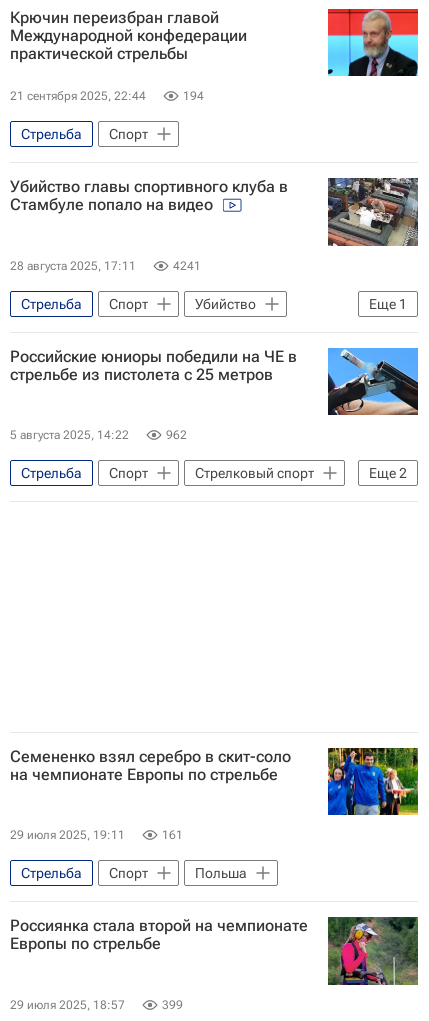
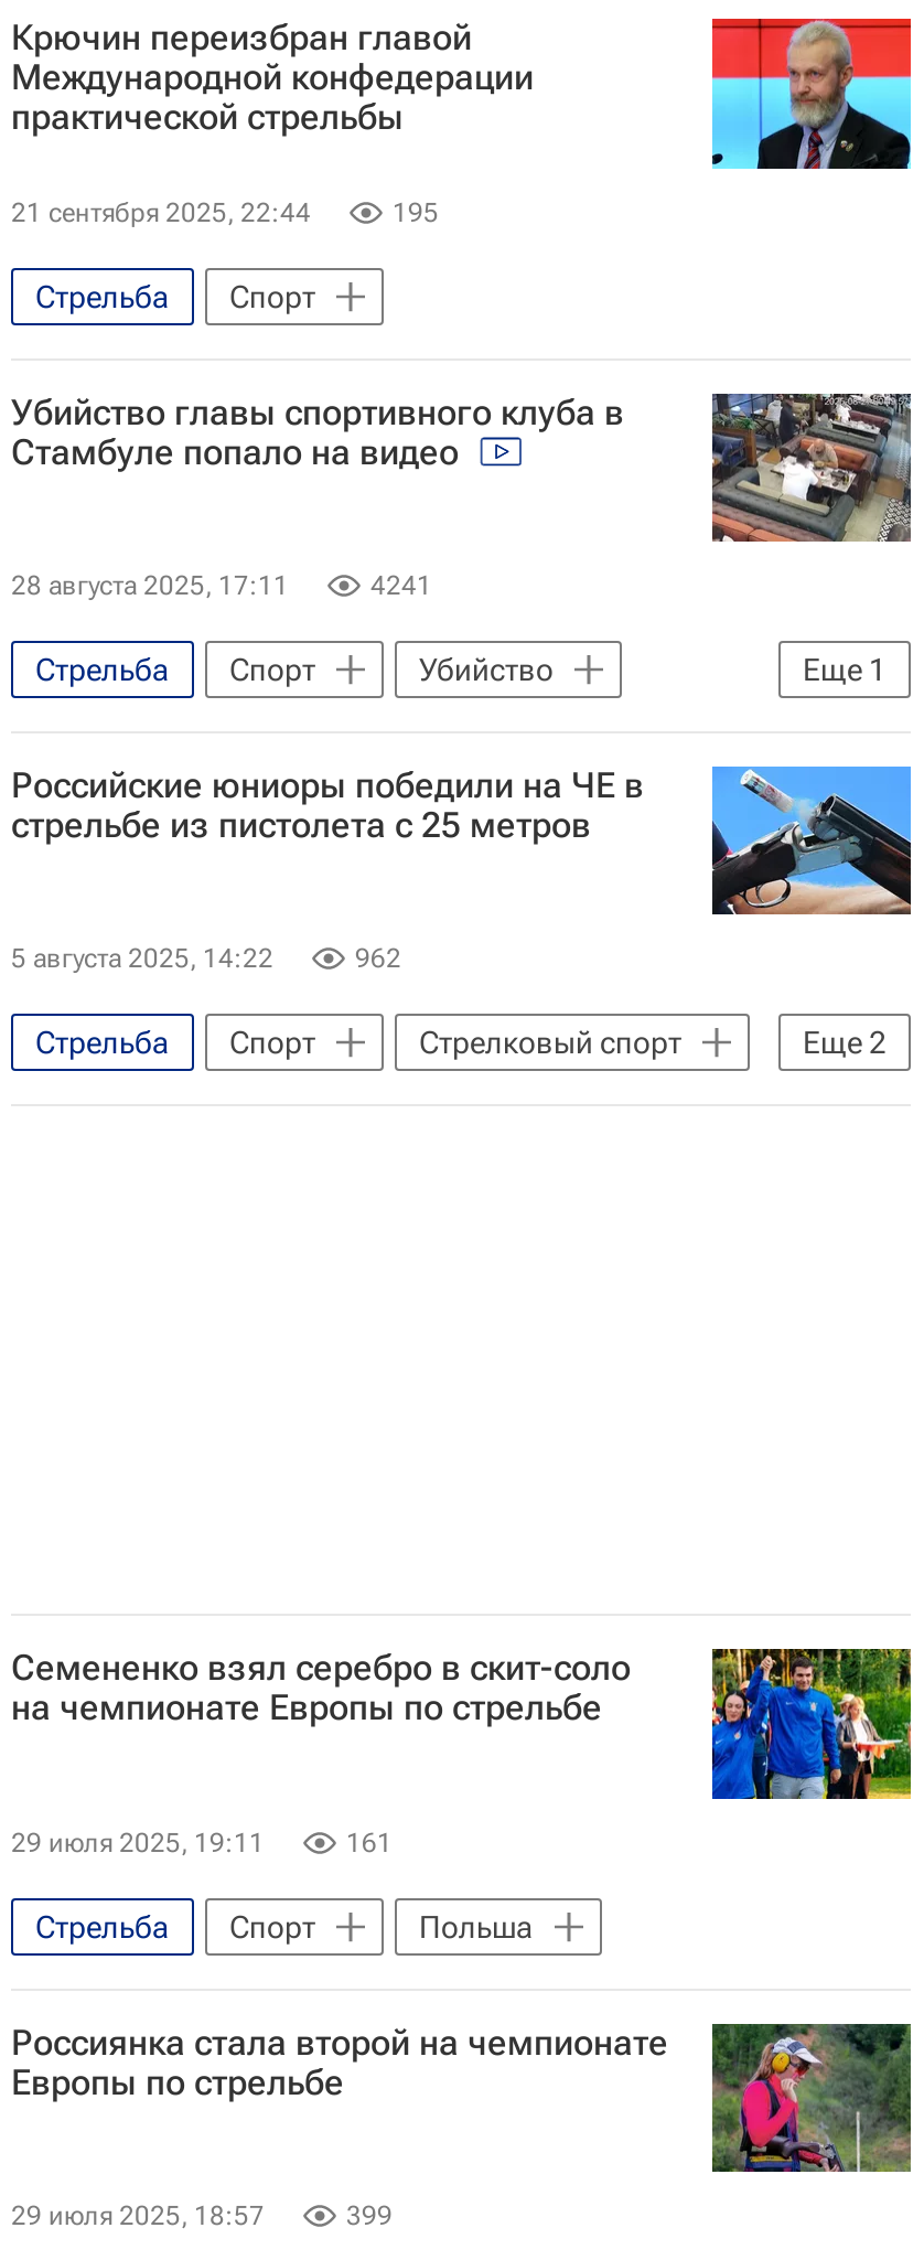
- 194
+ 195
